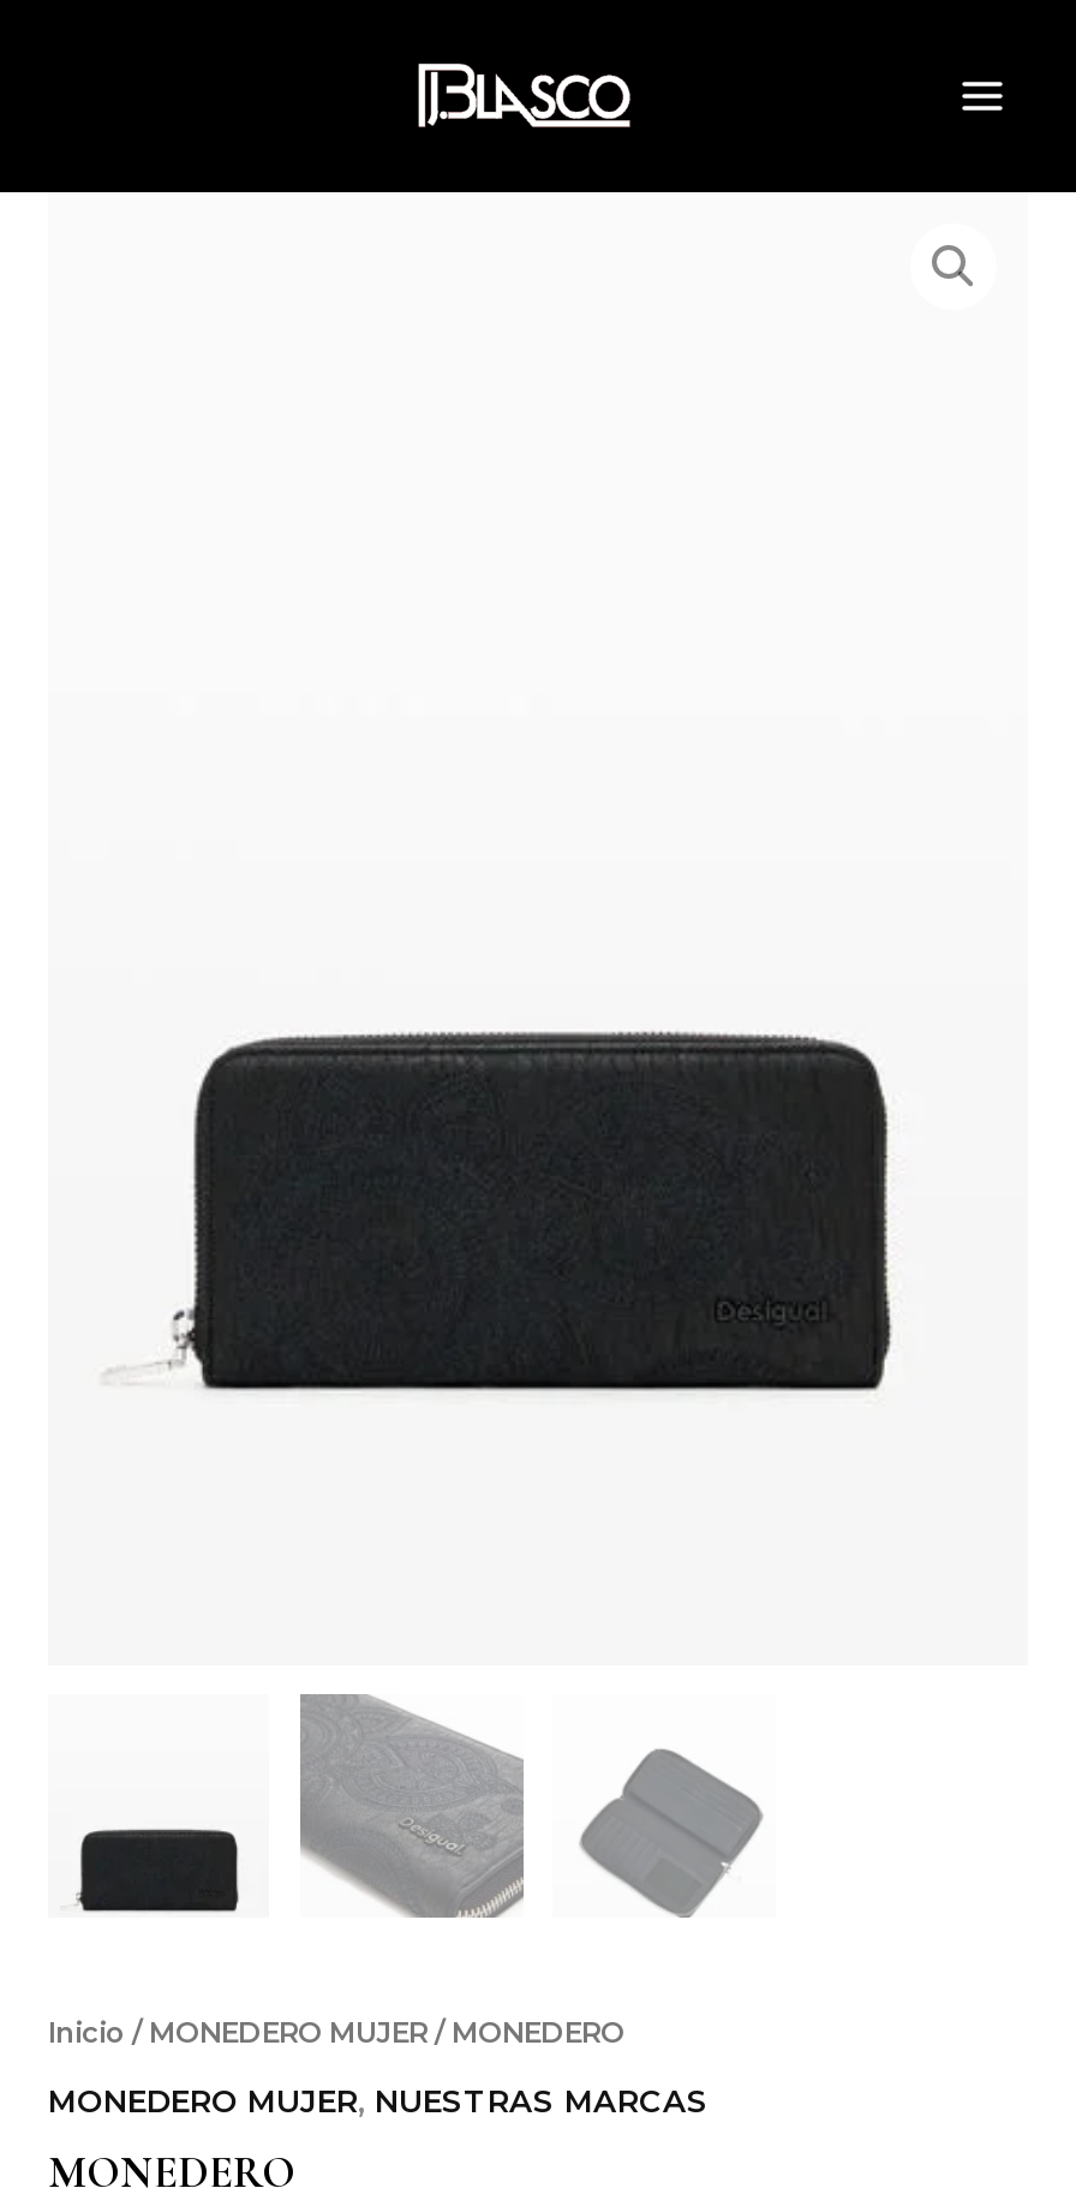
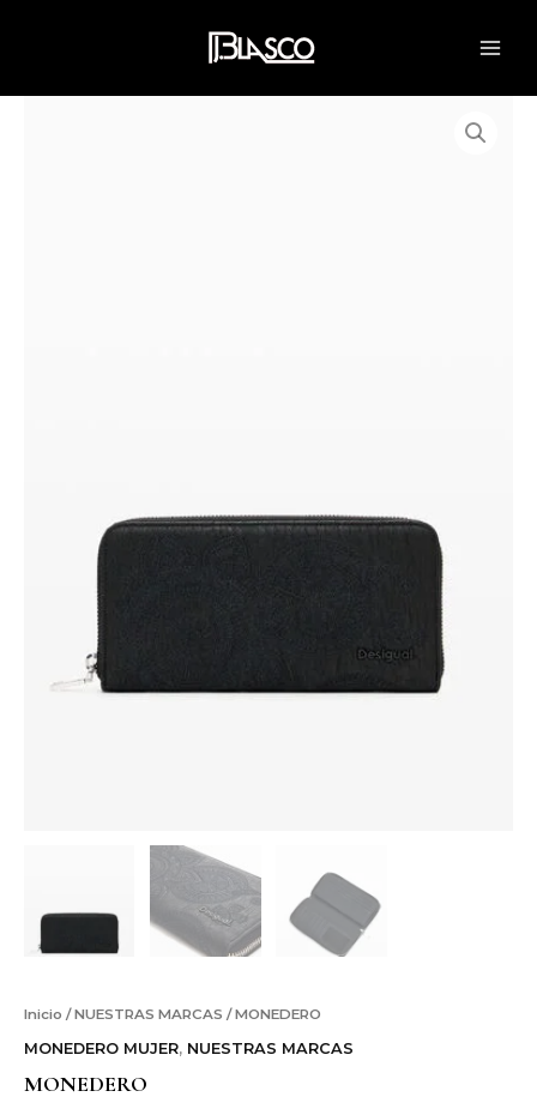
- Inicio / MONEDERO MUJER / MONEDERO
+ Inicio / NUESTRAS MARCAS / MONEDERO
